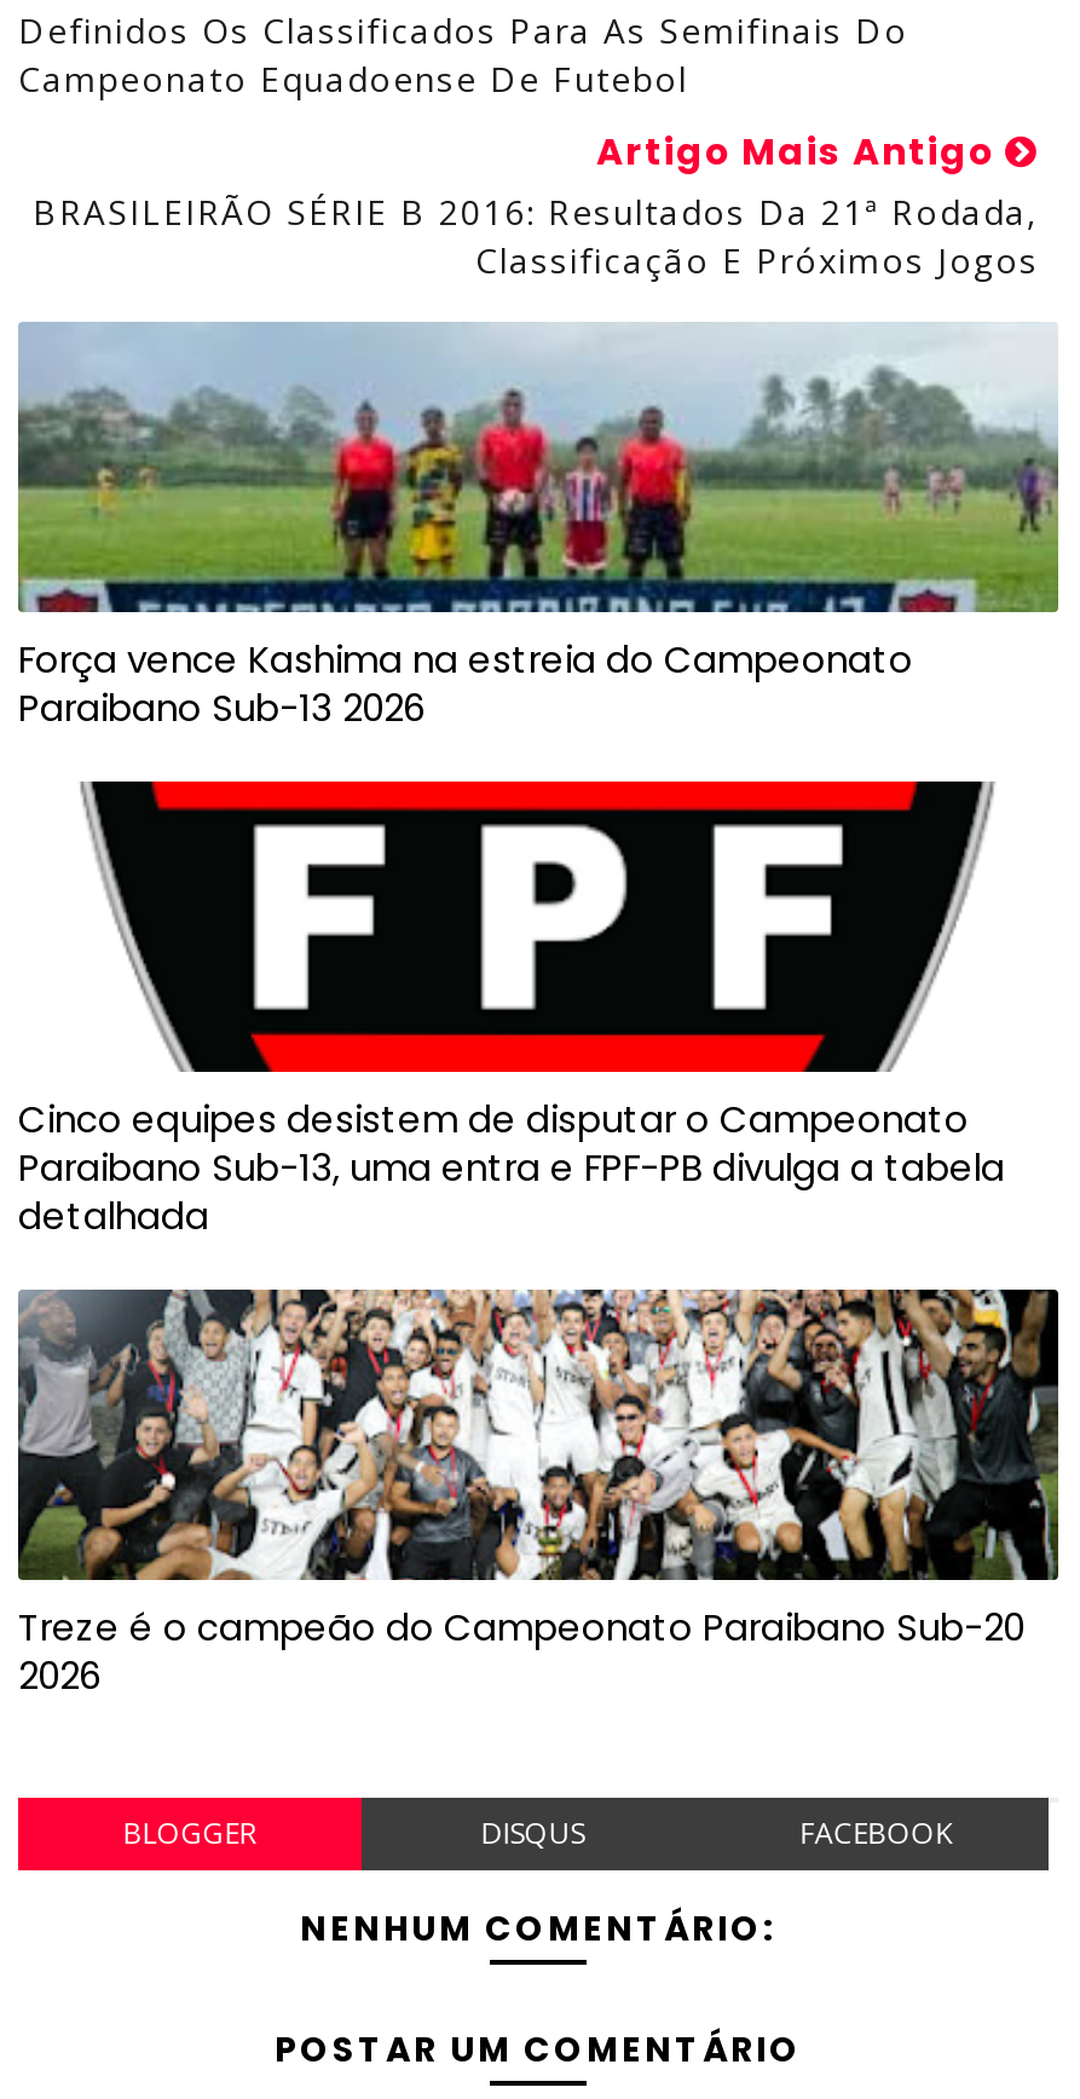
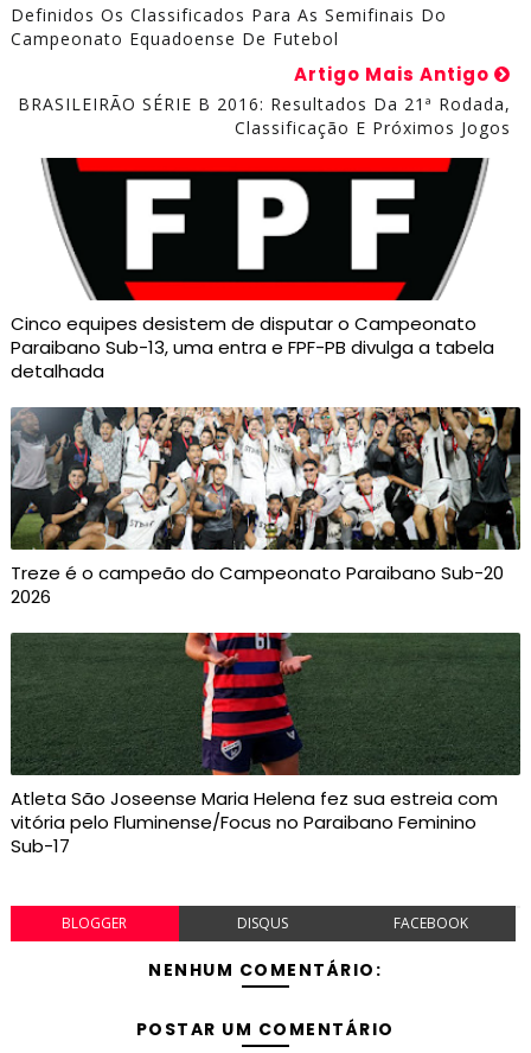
- [image]
- Força vence Kashima na estreia do Campeonato
- Paraibano Sub-13 2026

moved up: [image] | Cinco equipes desistem de disputar o Campeonato | Paraibano Sub-13, uma entra e FPF-PB divulga a tabela | detalhada | Treze é o campeão do Campeonato Paraibano Sub-20 | 2026

+ [image]
+ Atleta São Joseense Maria Helena fez sua estreia com
+ vitória pelo Fluminense/Focus no Paraibano Feminino
+ Sub-17
